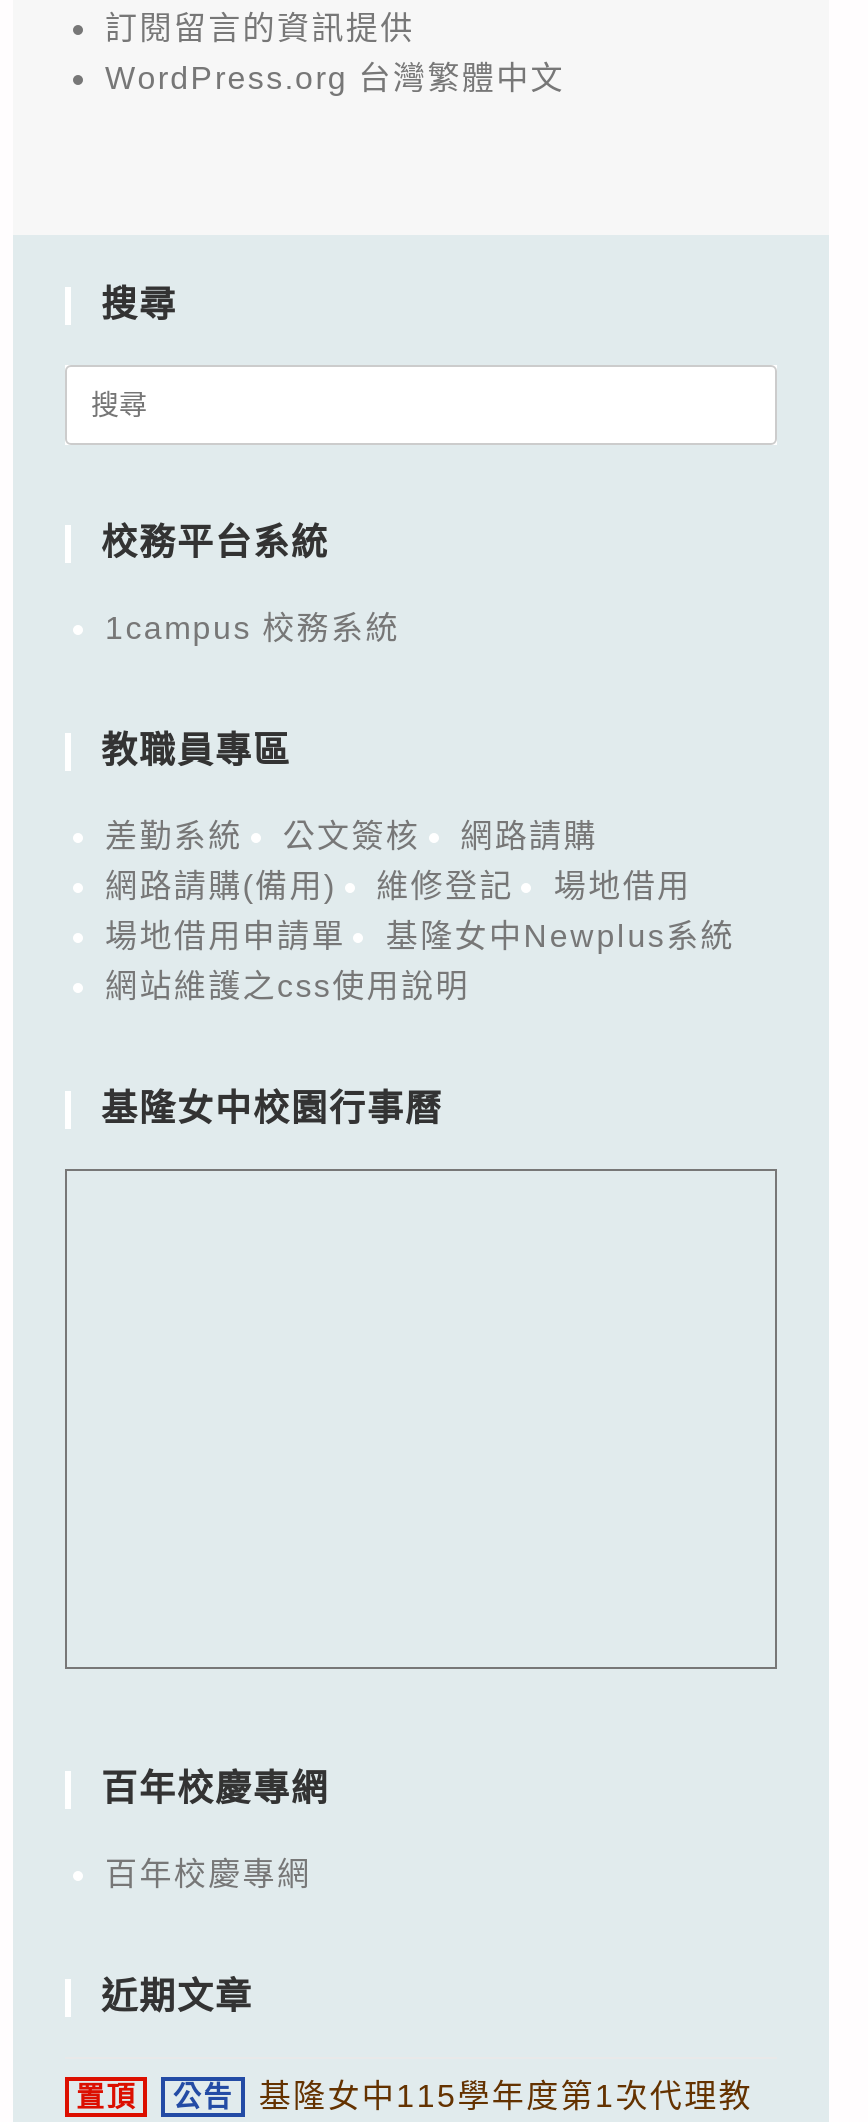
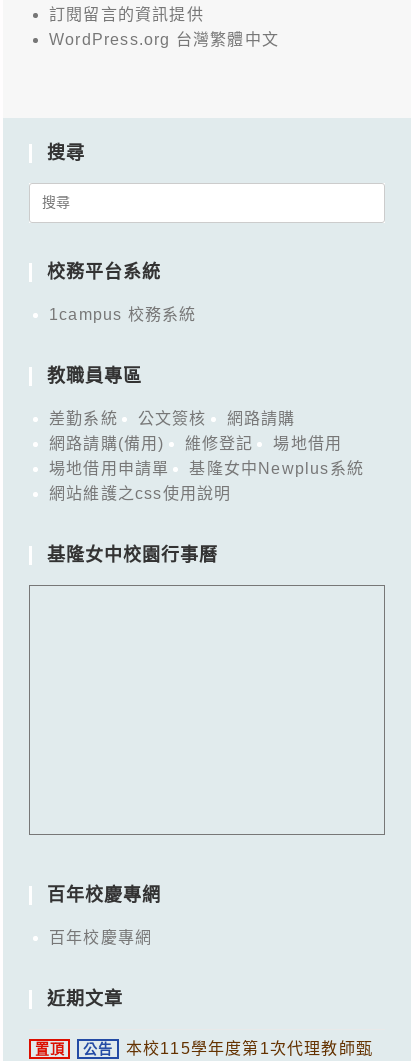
- 基隆女中115學年度第1次代理教
+ 本校115學年度第1次代理教師甄
